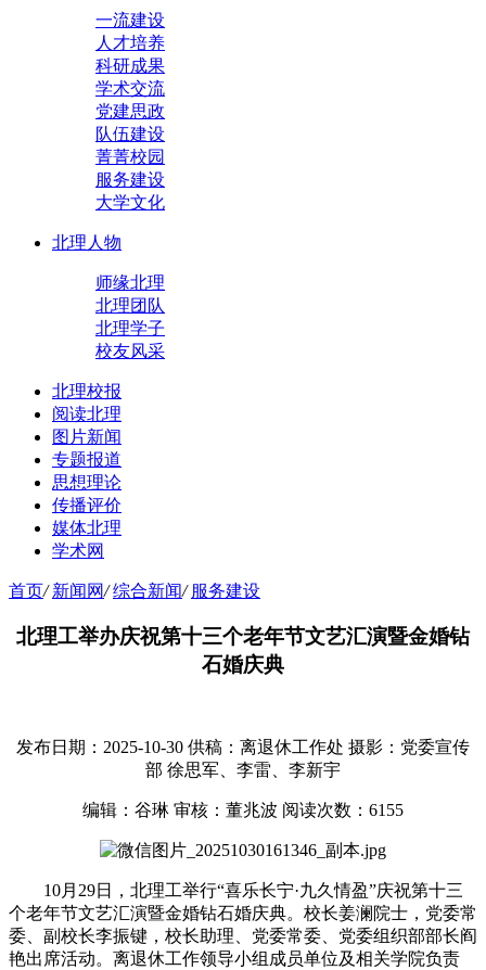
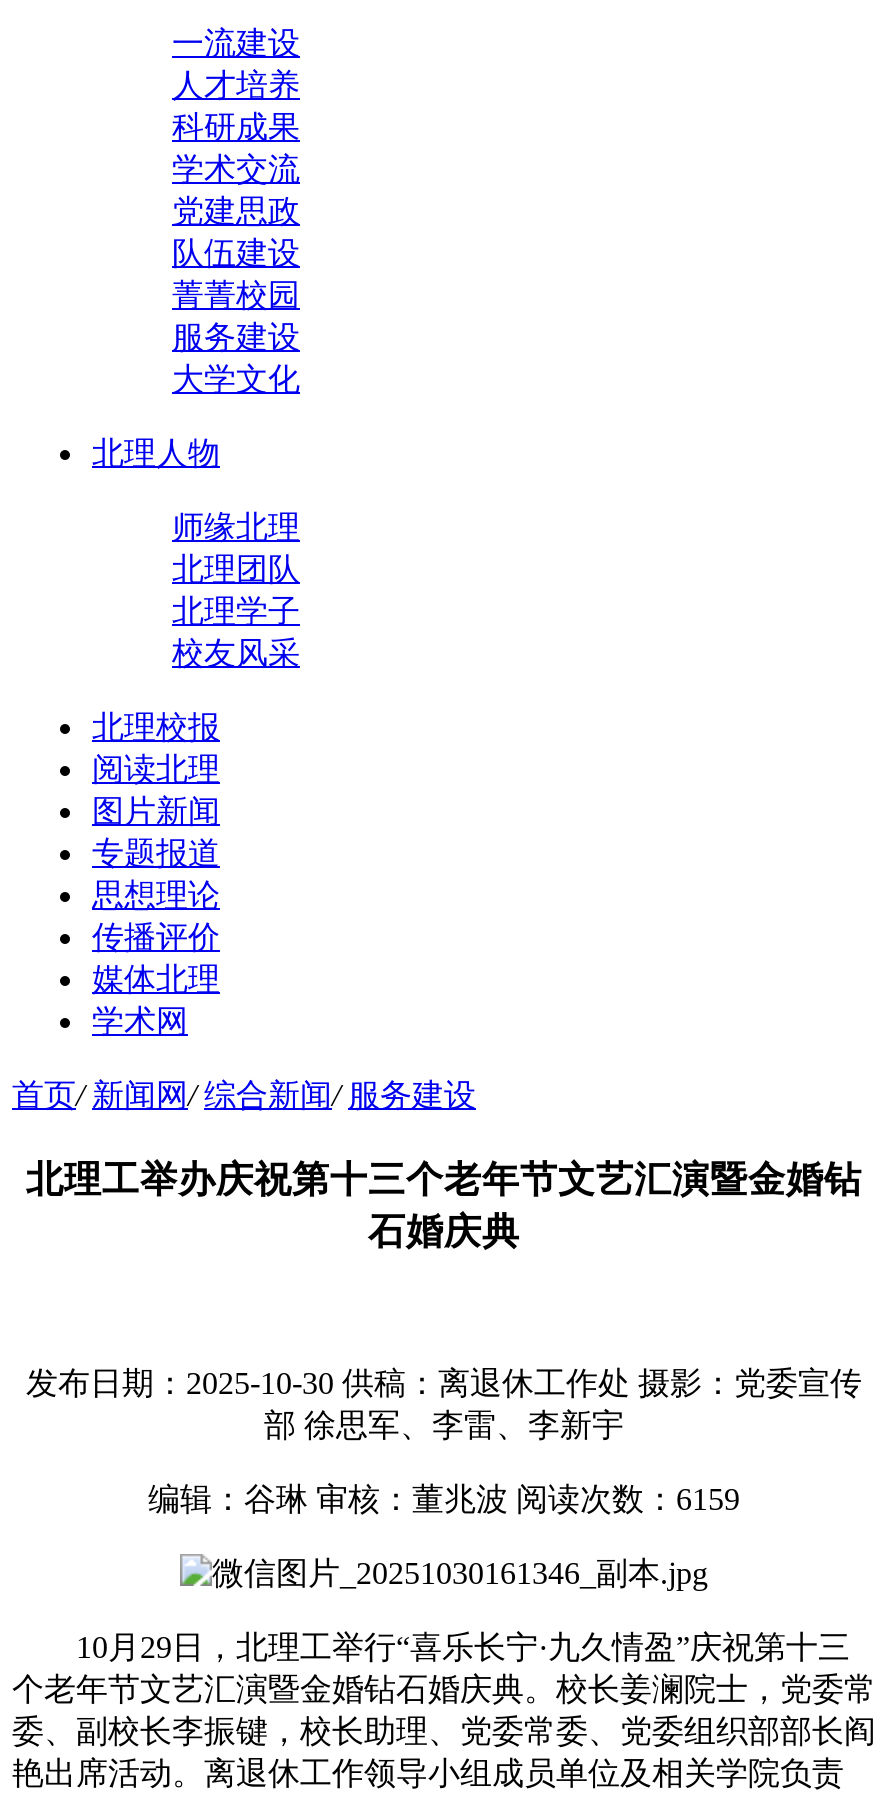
- 编辑：谷琳 审核：董兆波 阅读次数：6155
+ 编辑：谷琳 审核：董兆波 阅读次数：6159
